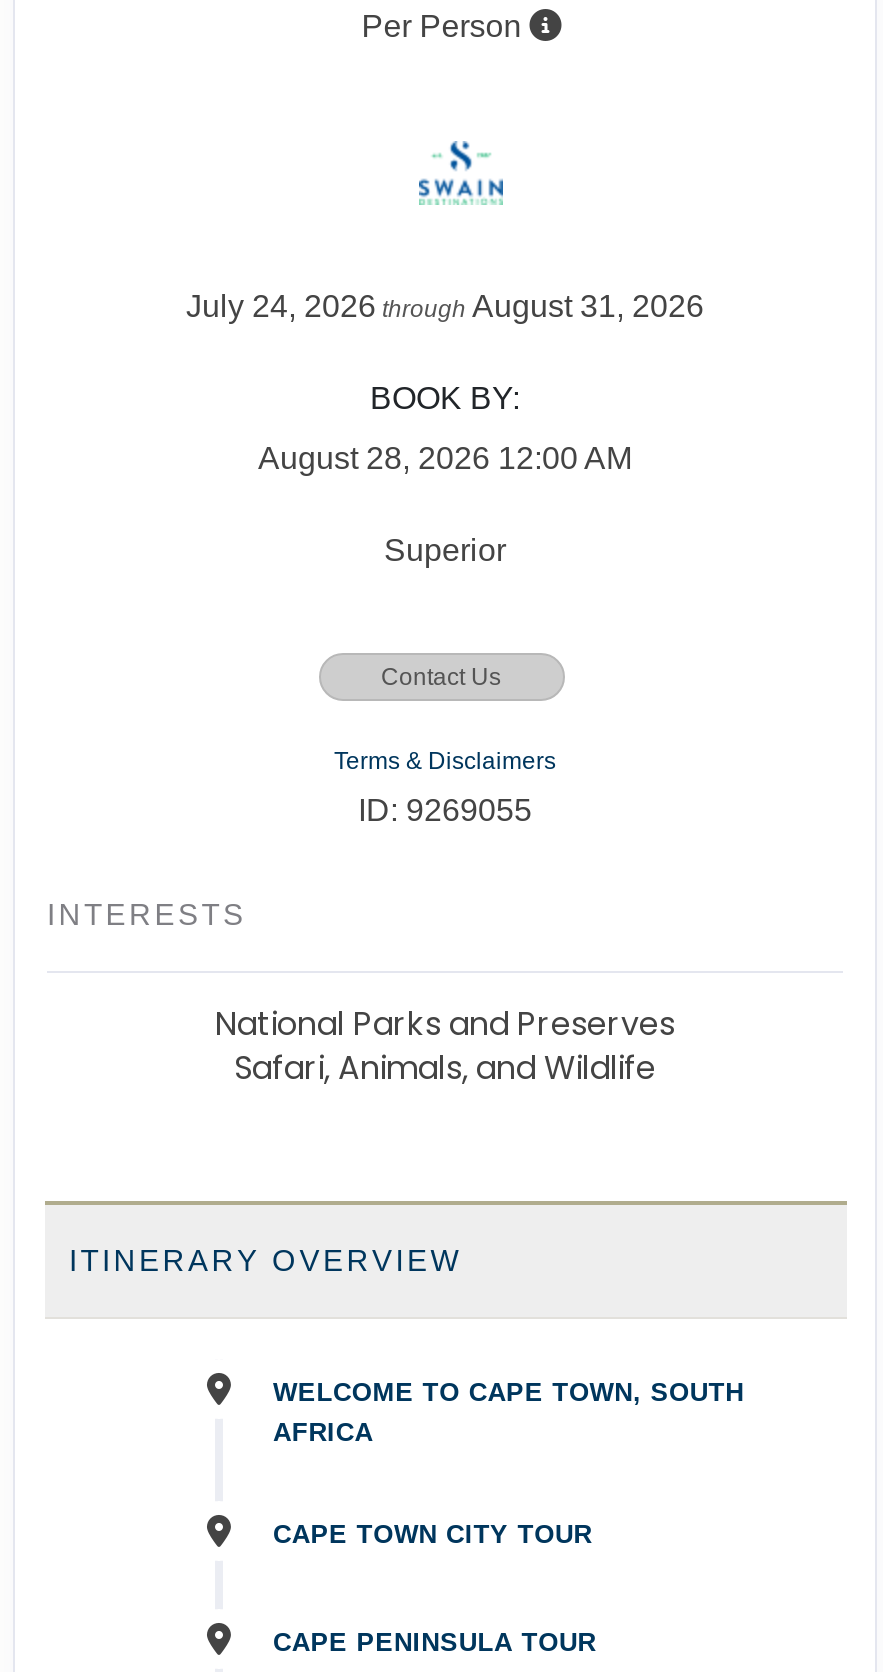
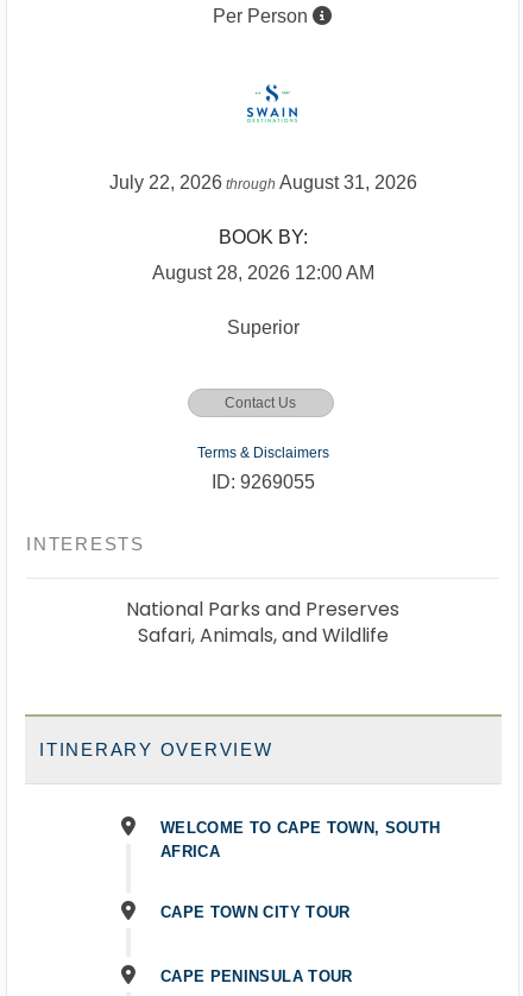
- July 24, 2026 through August 31, 2026
+ July 22, 2026 through August 31, 2026
